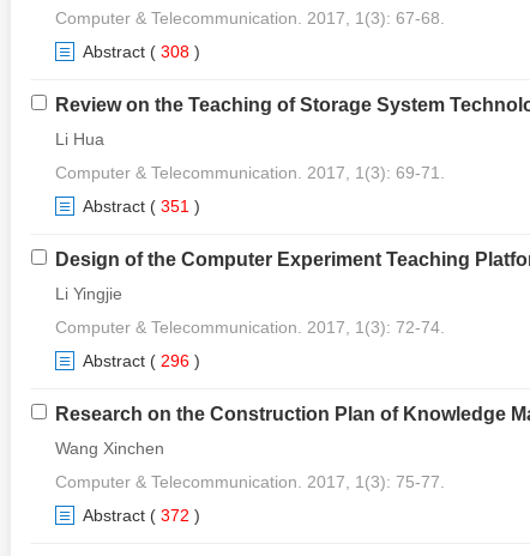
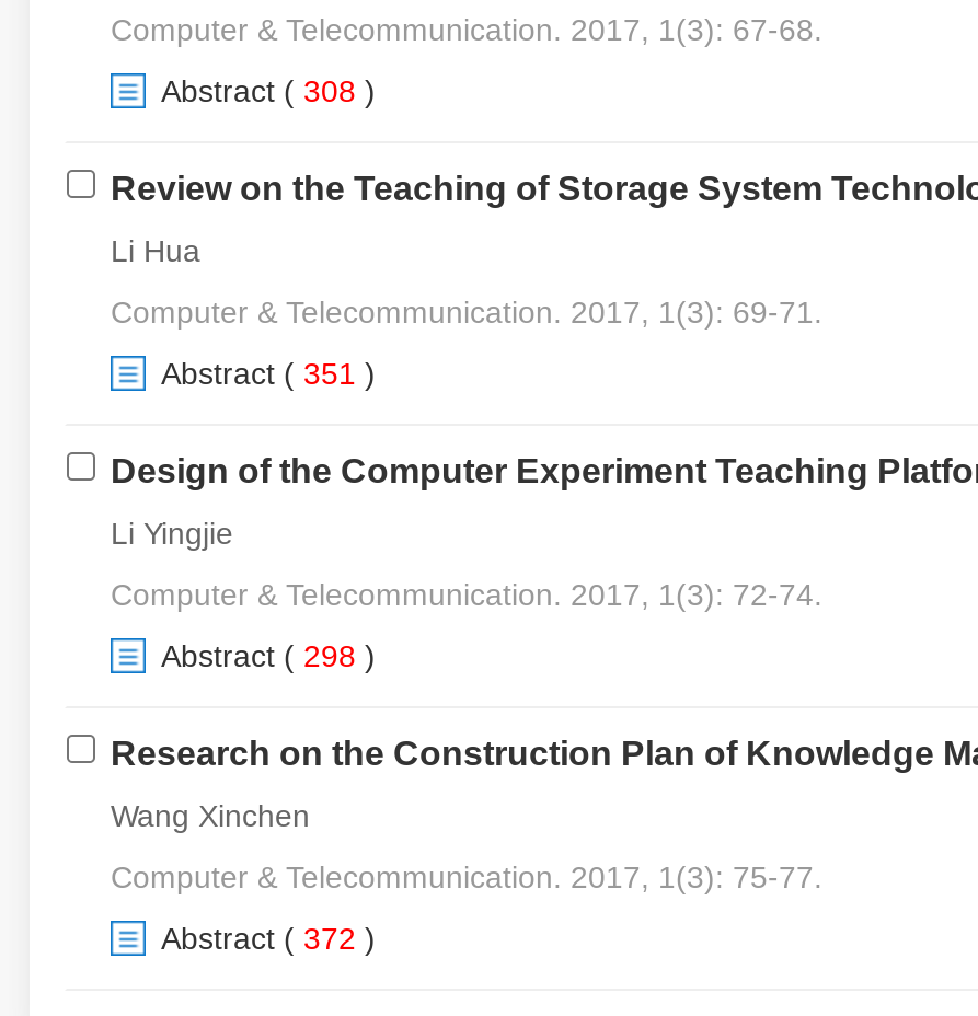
- Abstract ( 296)
+ Abstract ( 298)
